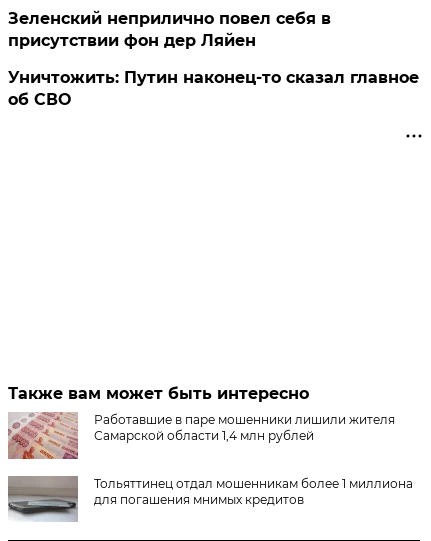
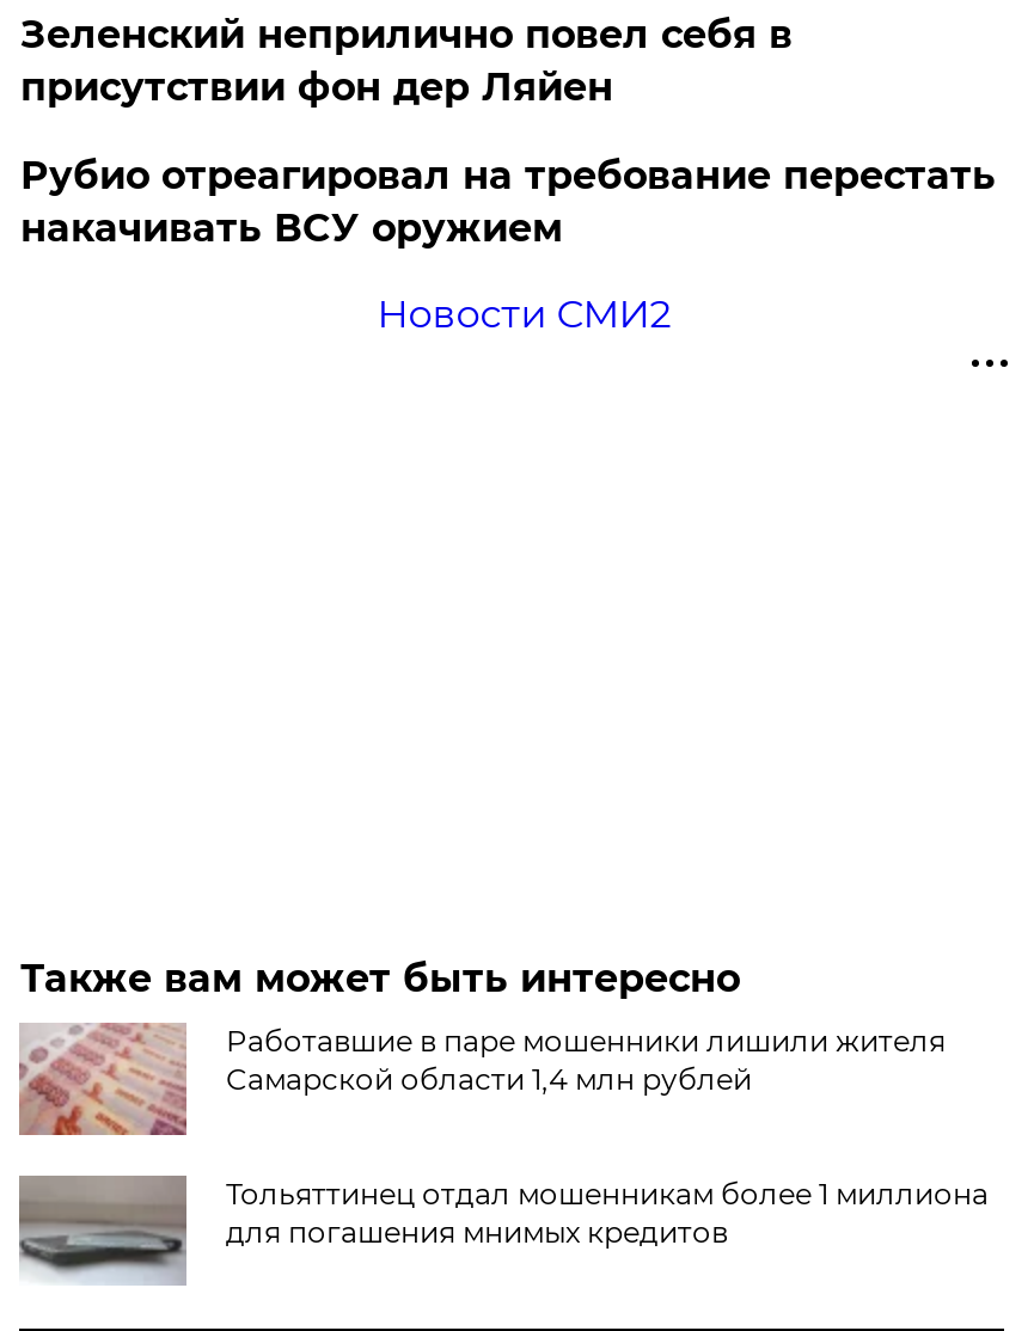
- Уничтожить: Путин наконец-то сказал главное
- об СВО
+ Рубио отреагировал на требование перестать
+ накачивать ВСУ оружием
+ Новости СМИ2
